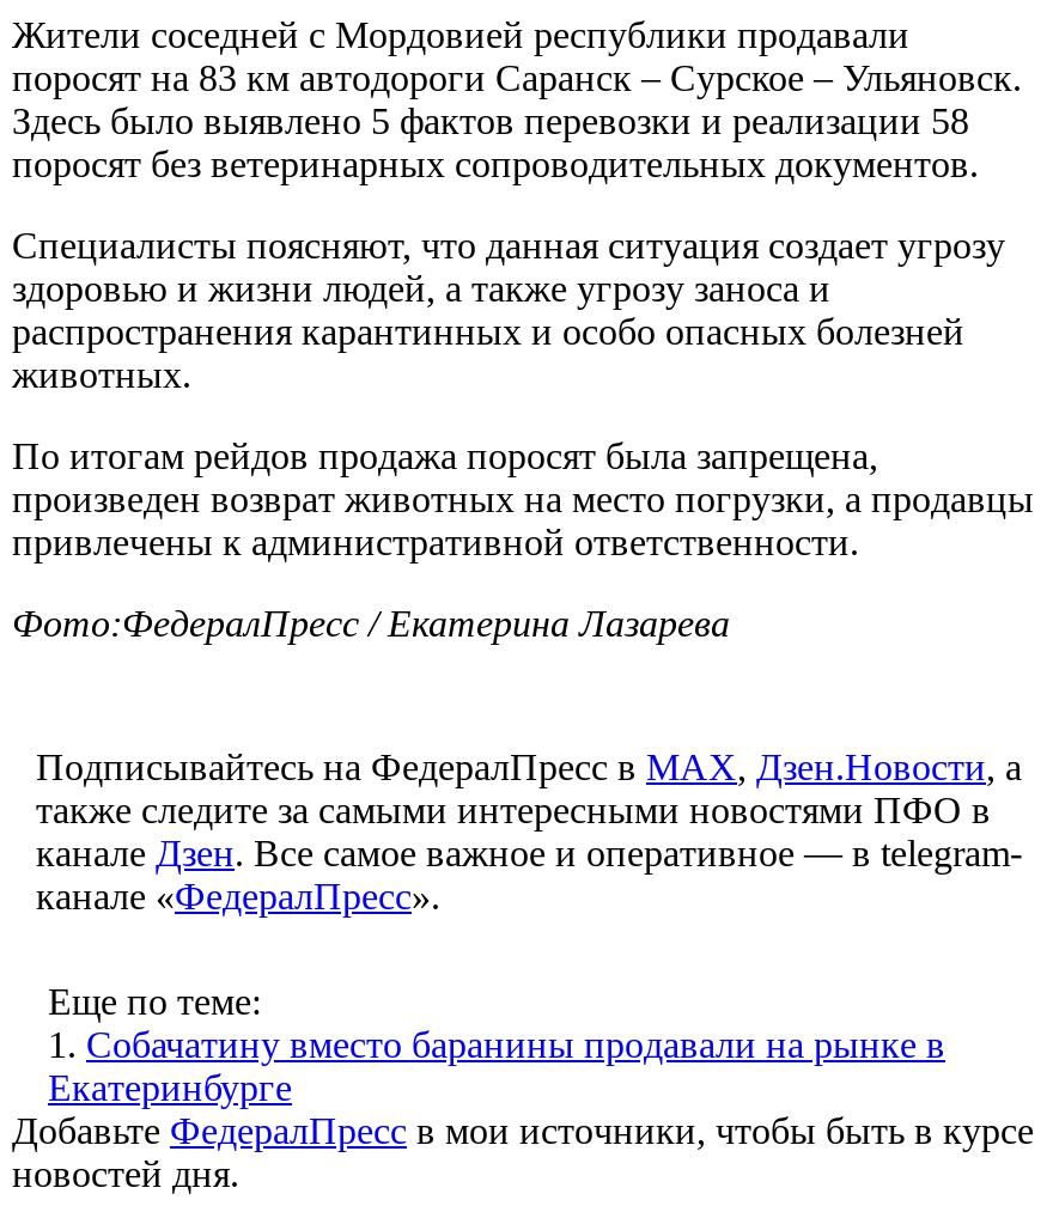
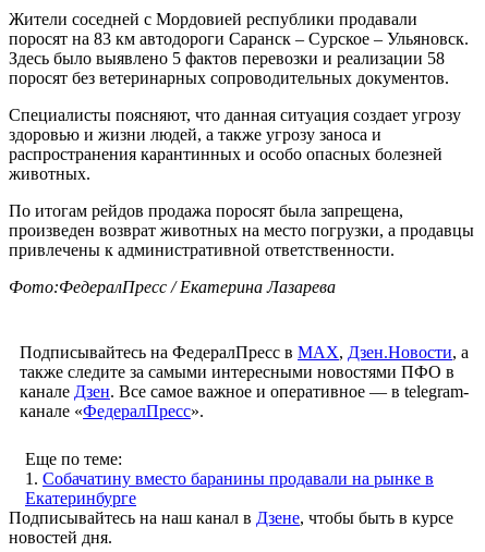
- Добавьте ФедералПресс в мои источники, чтобы быть в курсе
+ Подписывайтесь на наш канал в Дзене, чтобы быть в курсе
